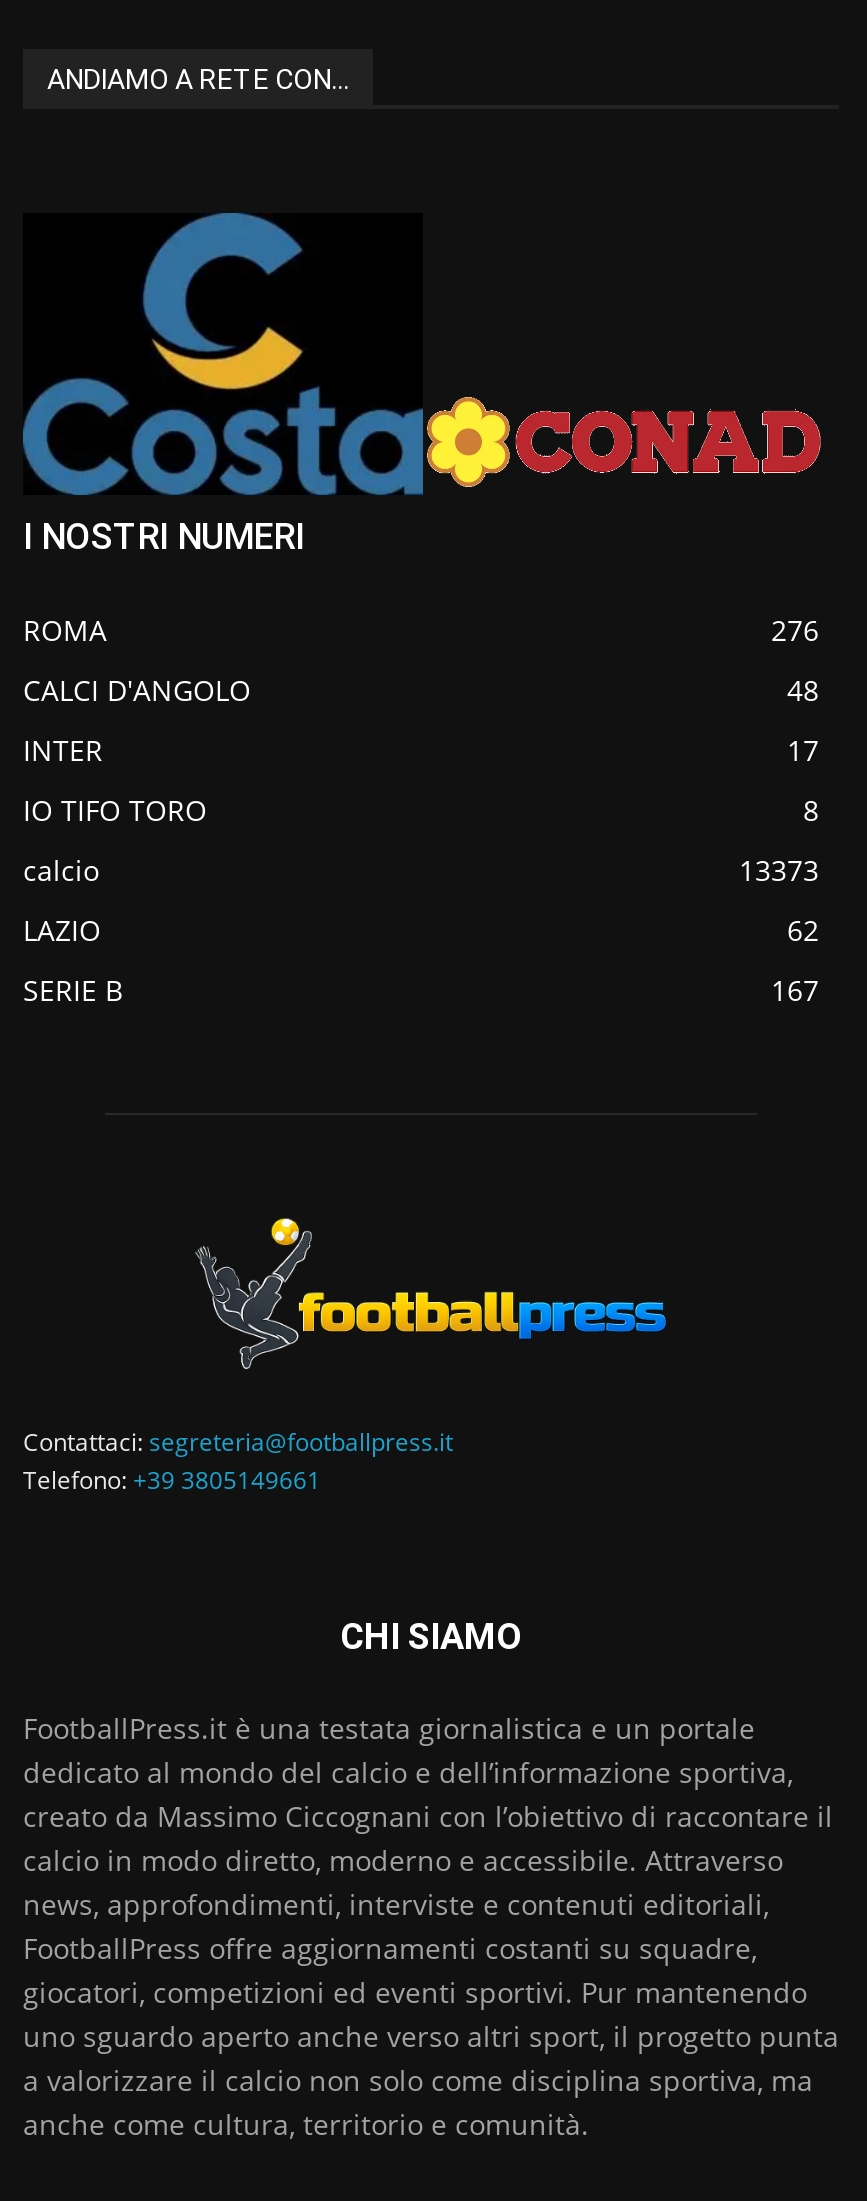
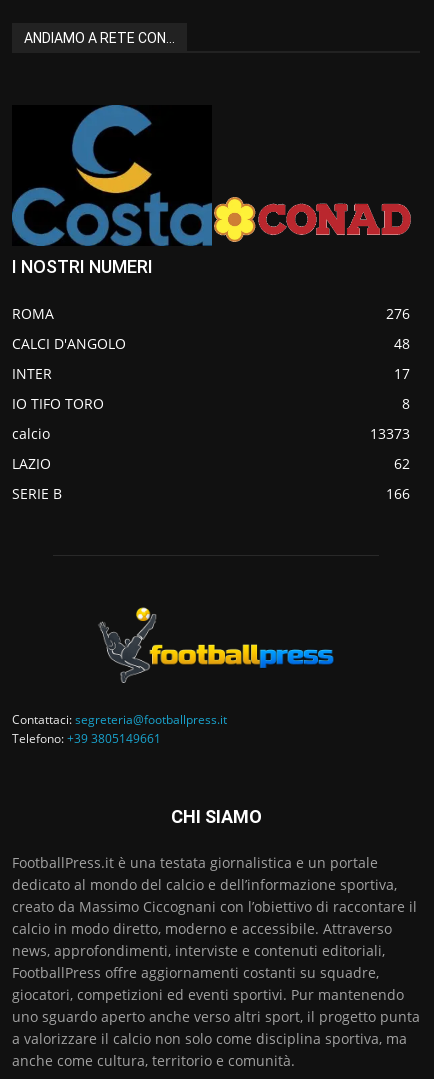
- 167
+ 166
